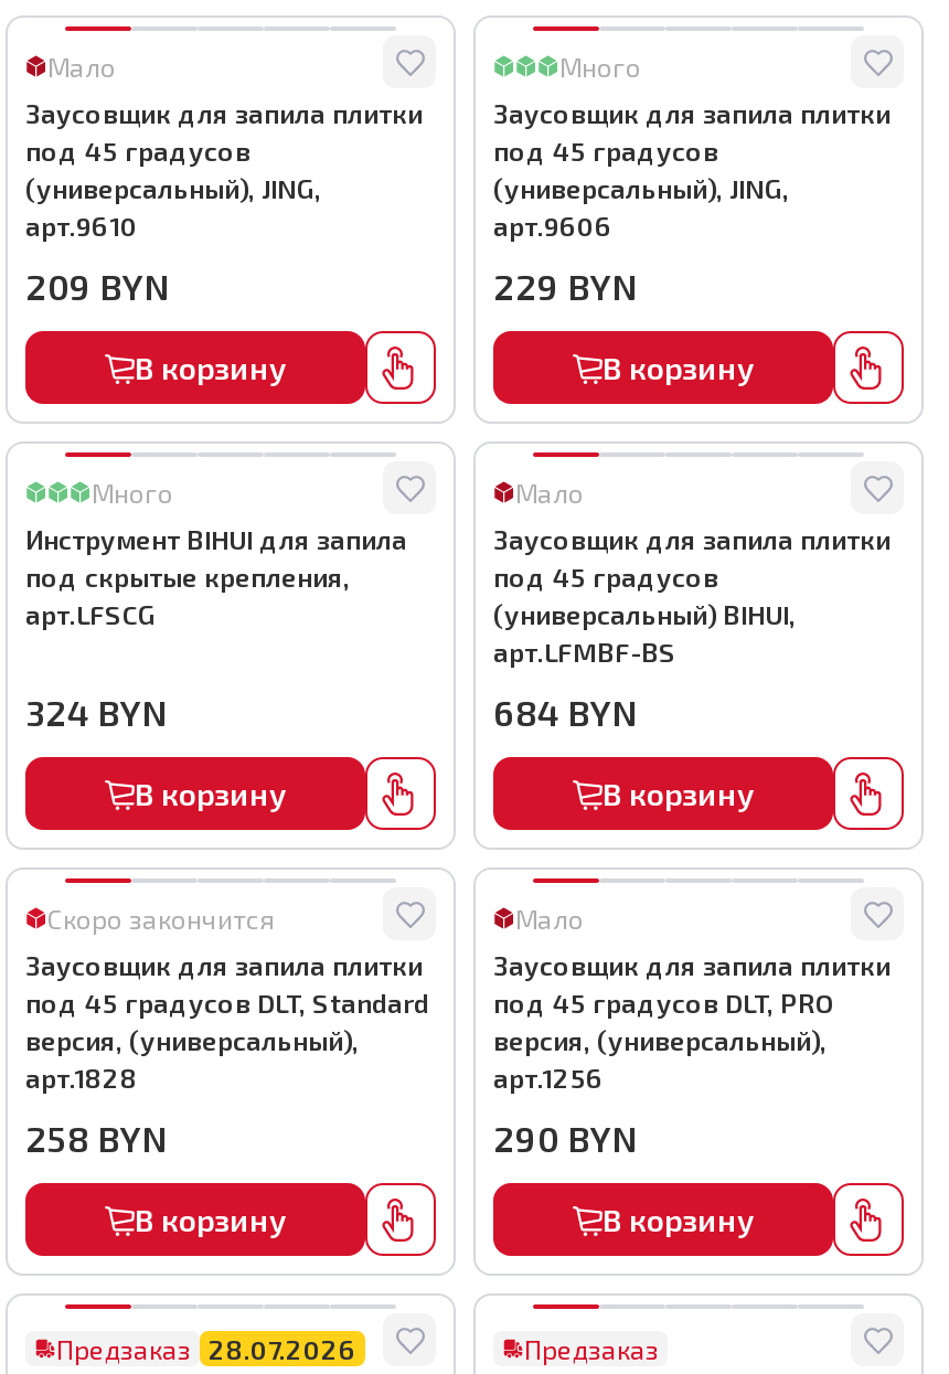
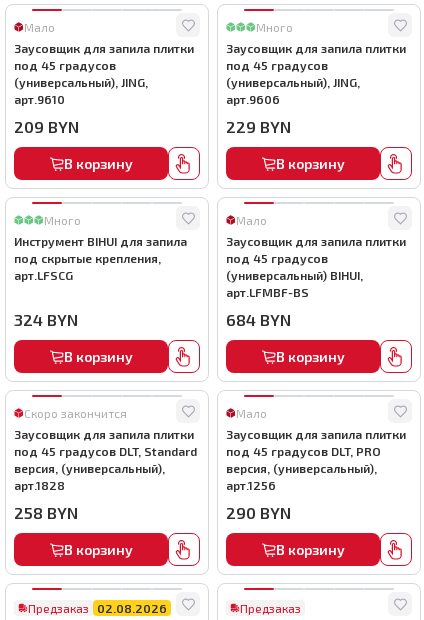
- Предзаказ 28.07.2026
+ Предзаказ 02.08.2026
